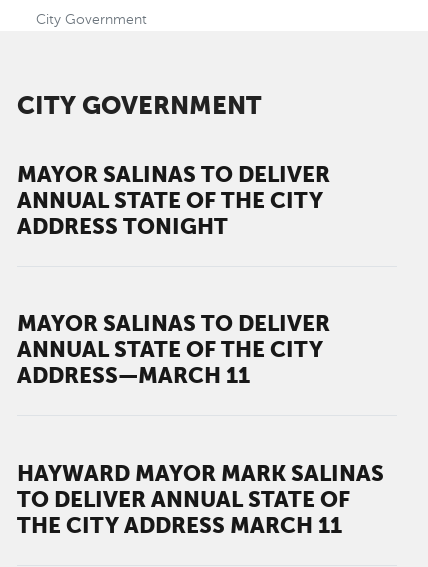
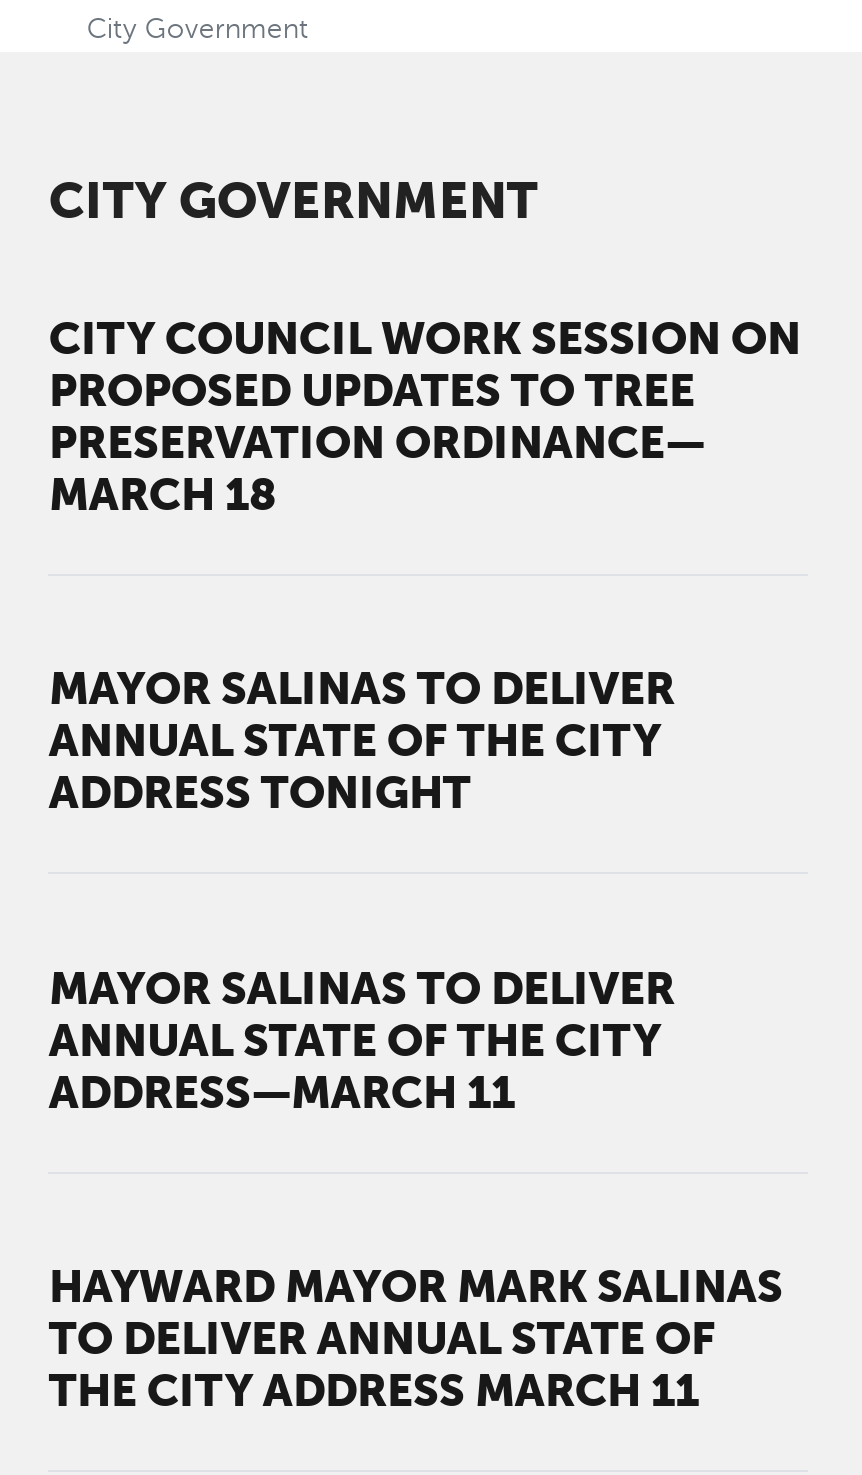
+ CITY COUNCIL WORK SESSION ON
+ PROPOSED UPDATES TO TREE
+ PRESERVATION ORDINANCE—
+ MARCH 18
